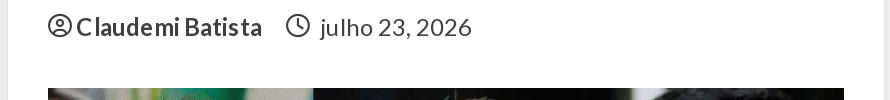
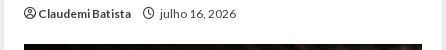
- Claudemi Batista julho 23, 2026
+ Claudemi Batista julho 16, 2026
